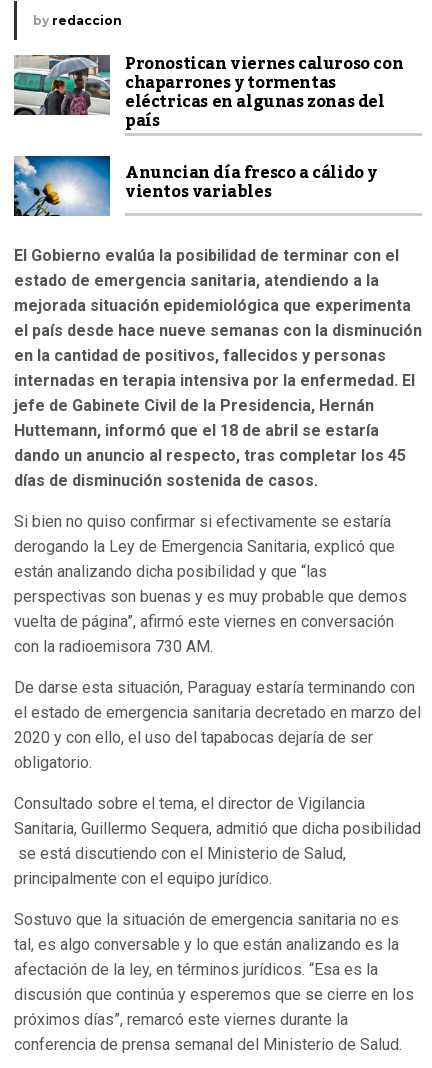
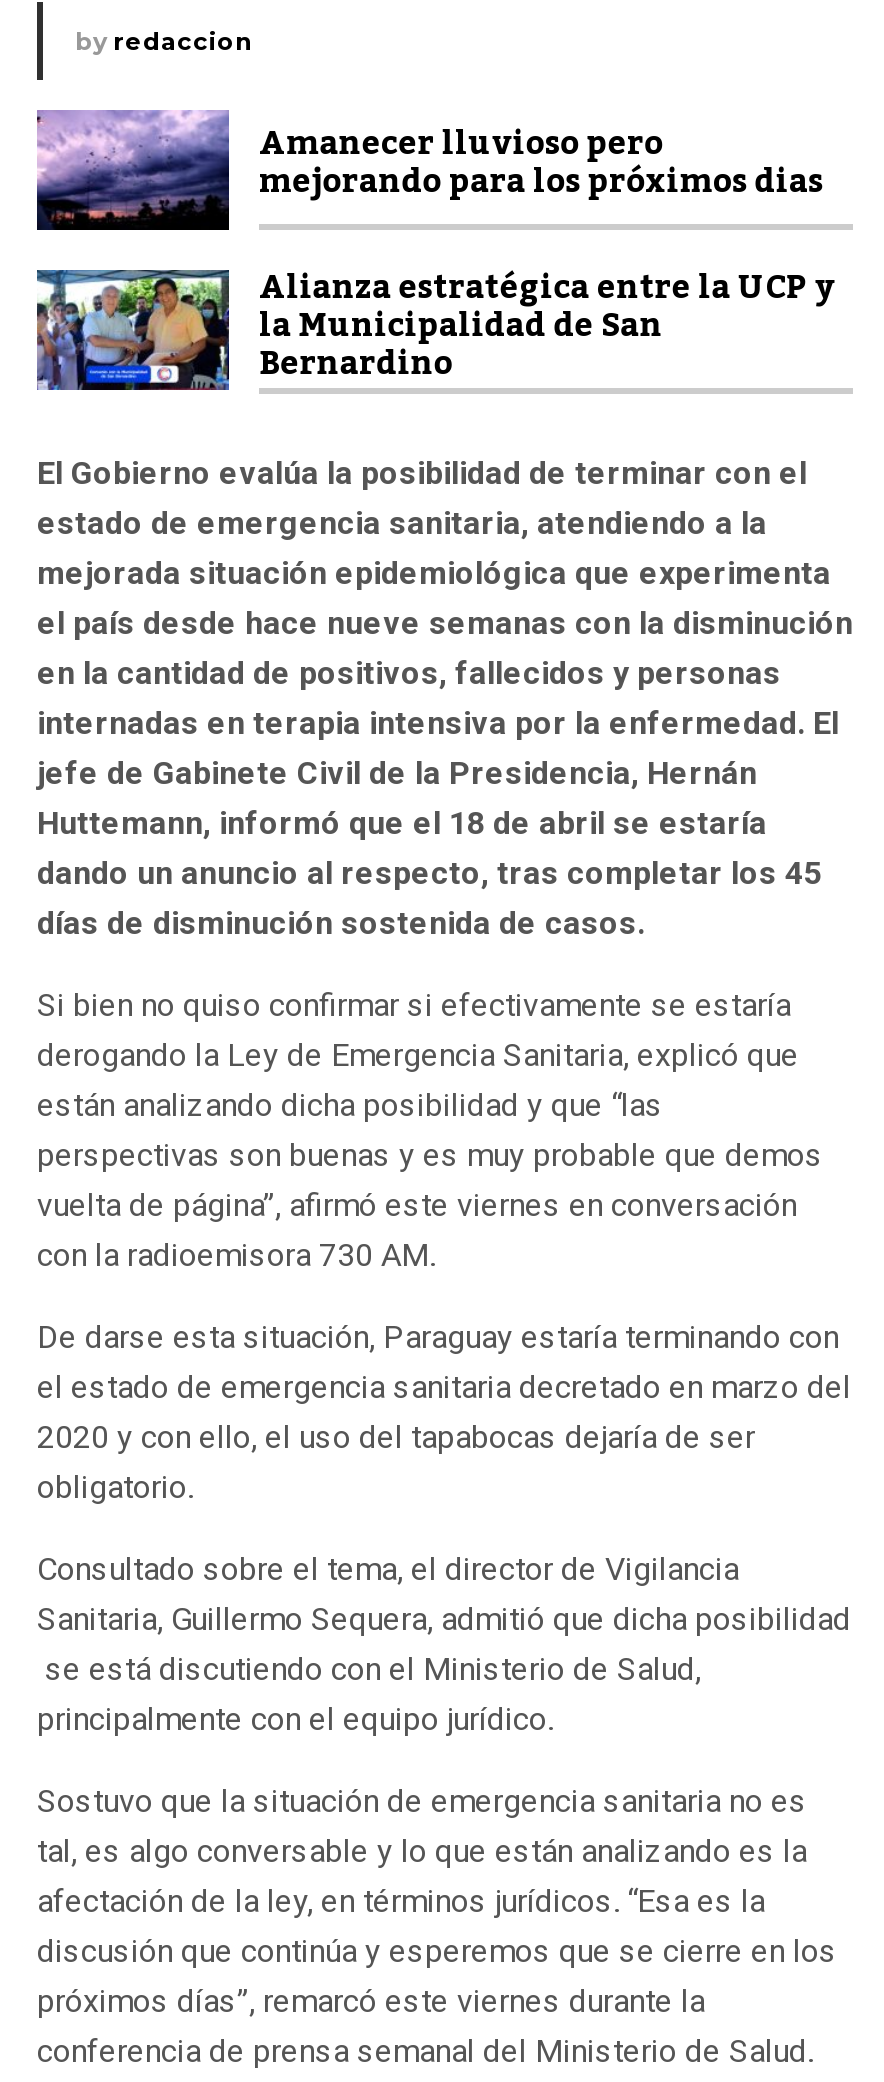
- [image]
- Pronostican viernes caluroso con
- chaparrones y tormentas
- eléctricas en algunas zonas del
- país
+ [image]
+ Amanecer lluvioso pero
+ mejorando para los próximos dias

- [image]
- Anuncian día fresco a cálido y
- vientos variables
+ [image]
+ Alianza estratégica entre la UCP y
+ la Municipalidad de San
+ Bernardino
